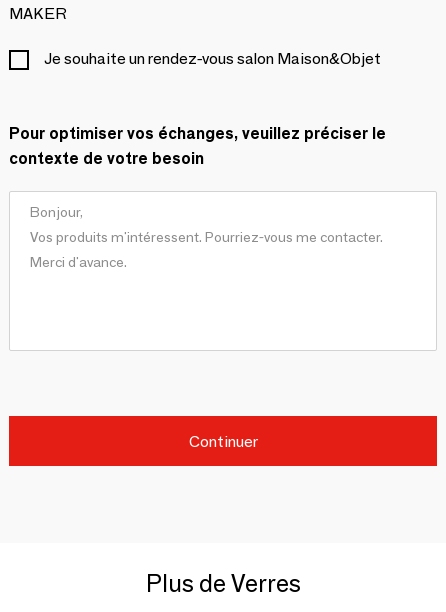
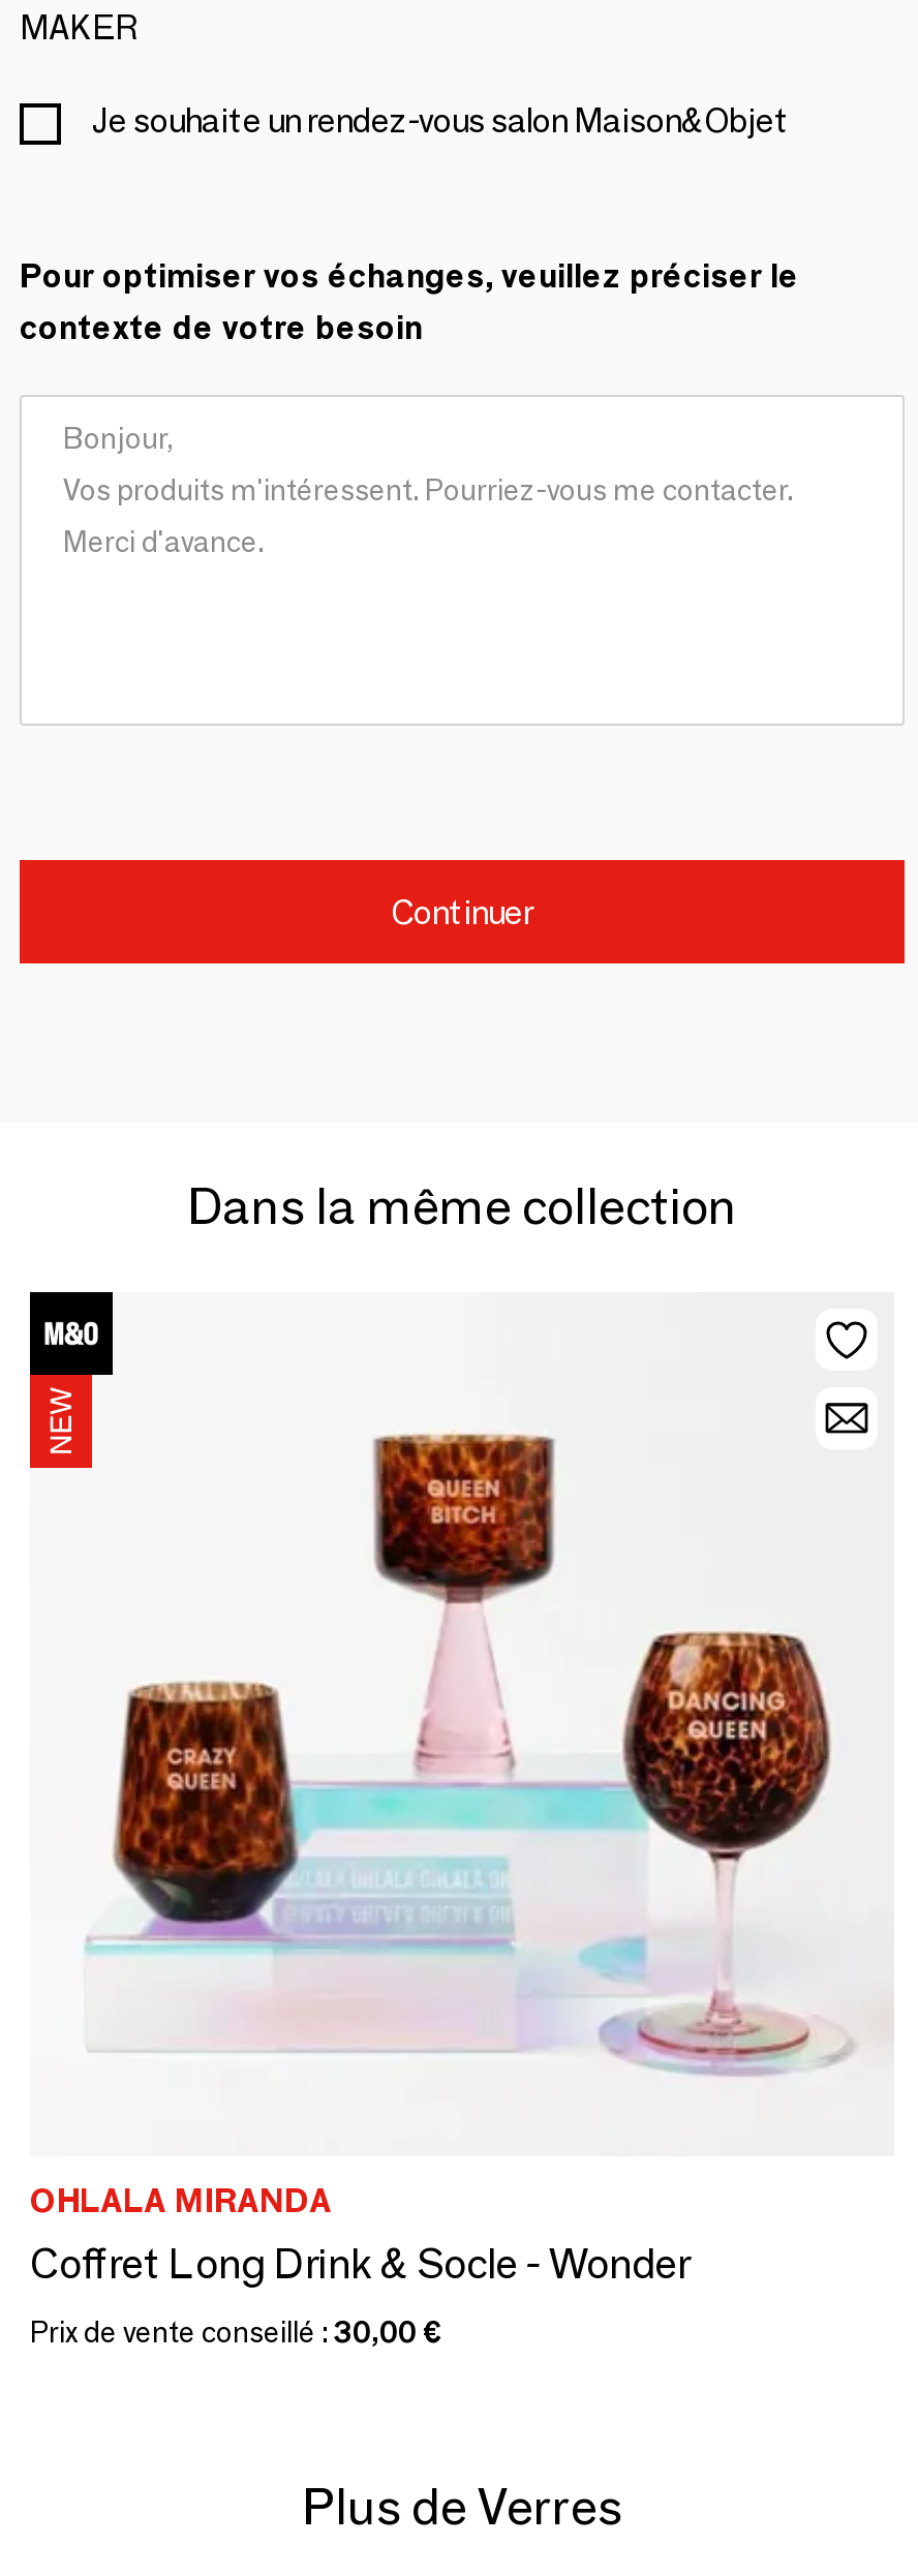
+ [image]

+ OHLALA MIRANDA
+ Coffret Long Drink & Socle - Wonder
+ Prix de vente conseillé : 30,00 €

+ Dans la même collection
